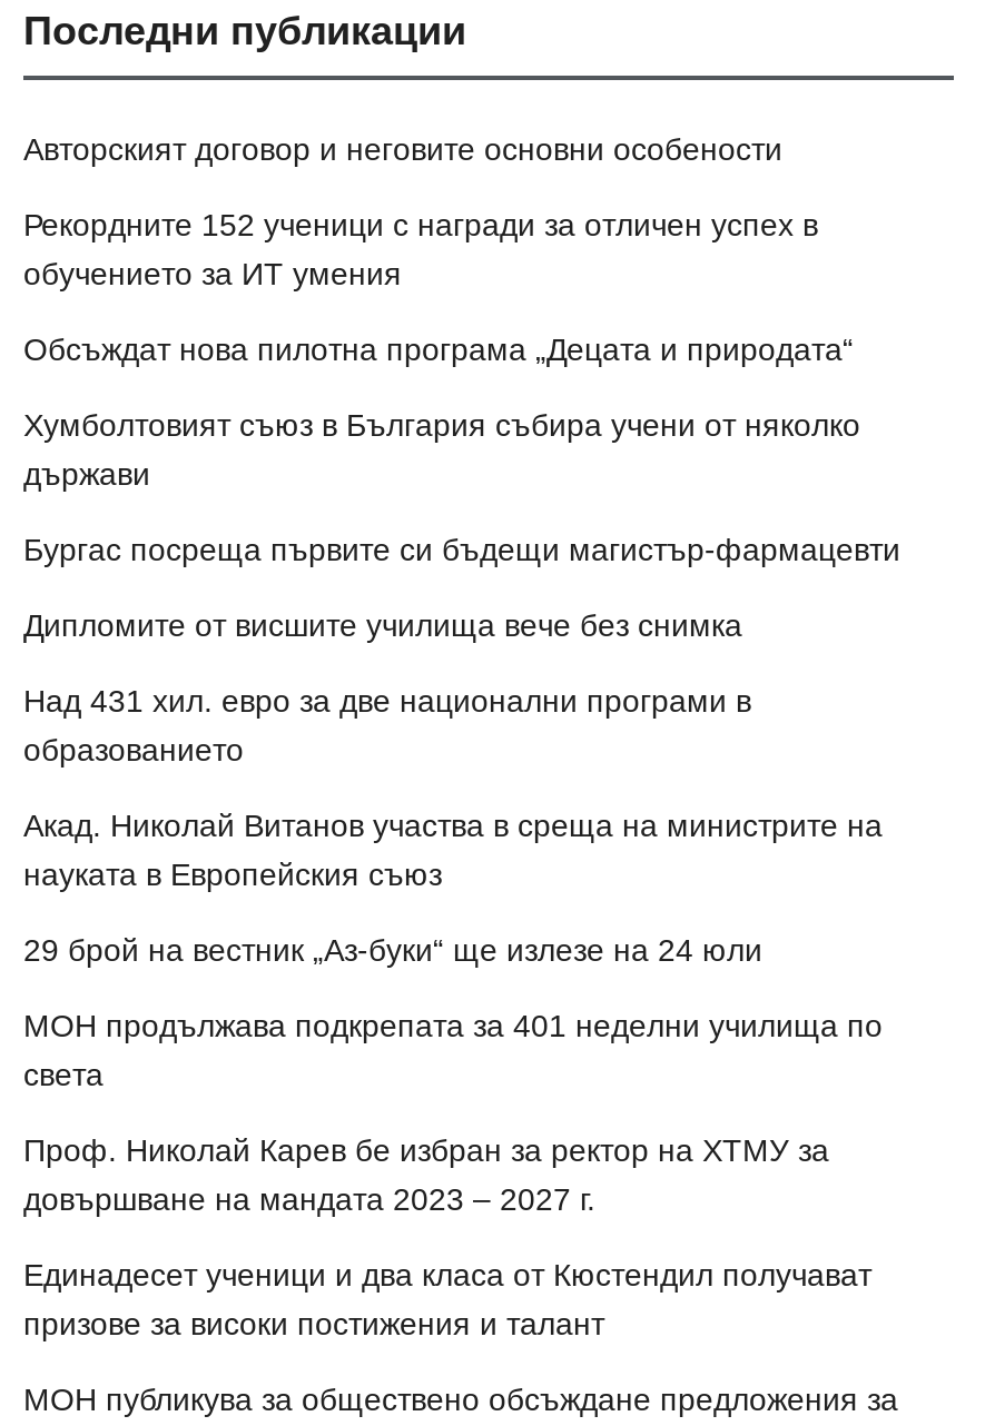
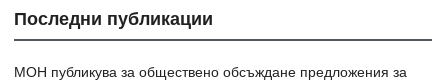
- Авторският договор и неговите основни особености
- Рекордните 152 ученици с награди за отличен успех в
- обучението за ИТ умения
- Обсъждат нова пилотна програма „Децата и природата“
- Хумболтовият съюз в България събира учени от няколко
- държави
- Бургас посреща първите си бъдещи магистър-фармацевти
- Дипломите от висшите училища вече без снимка
- Над 431 хил. евро за две национални програми в
- образованието
- Акад. Николай Витанов участва в среща на министрите на
- науката в Европейския съюз
- 29 брой на вестник „Аз-буки“ ще излезе на 24 юли
- МОН продължава подкрепата за 401 неделни училища по
- света
- Проф. Николай Карев бе избран за ректор на ХТМУ за
- довършване на мандата 2023 – 2027 г.
- Единадесет ученици и два класа от Кюстендил получават
- призове за високи постижения и талант
